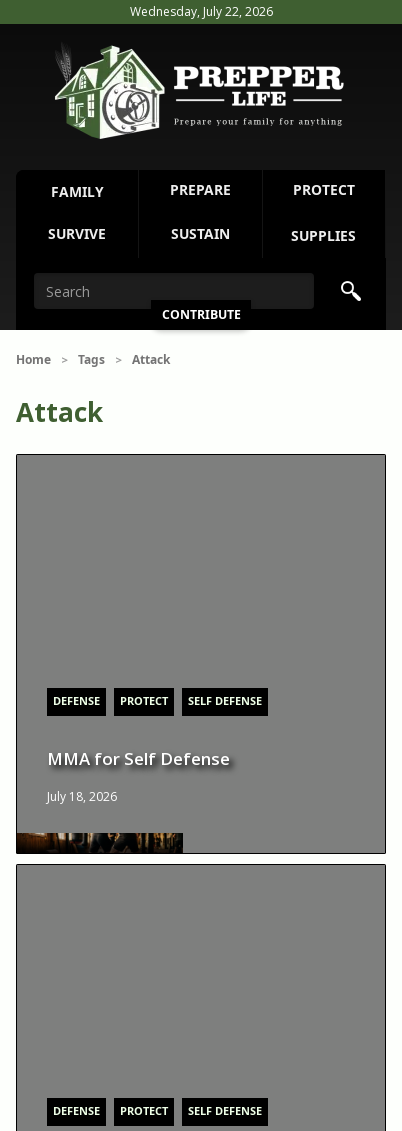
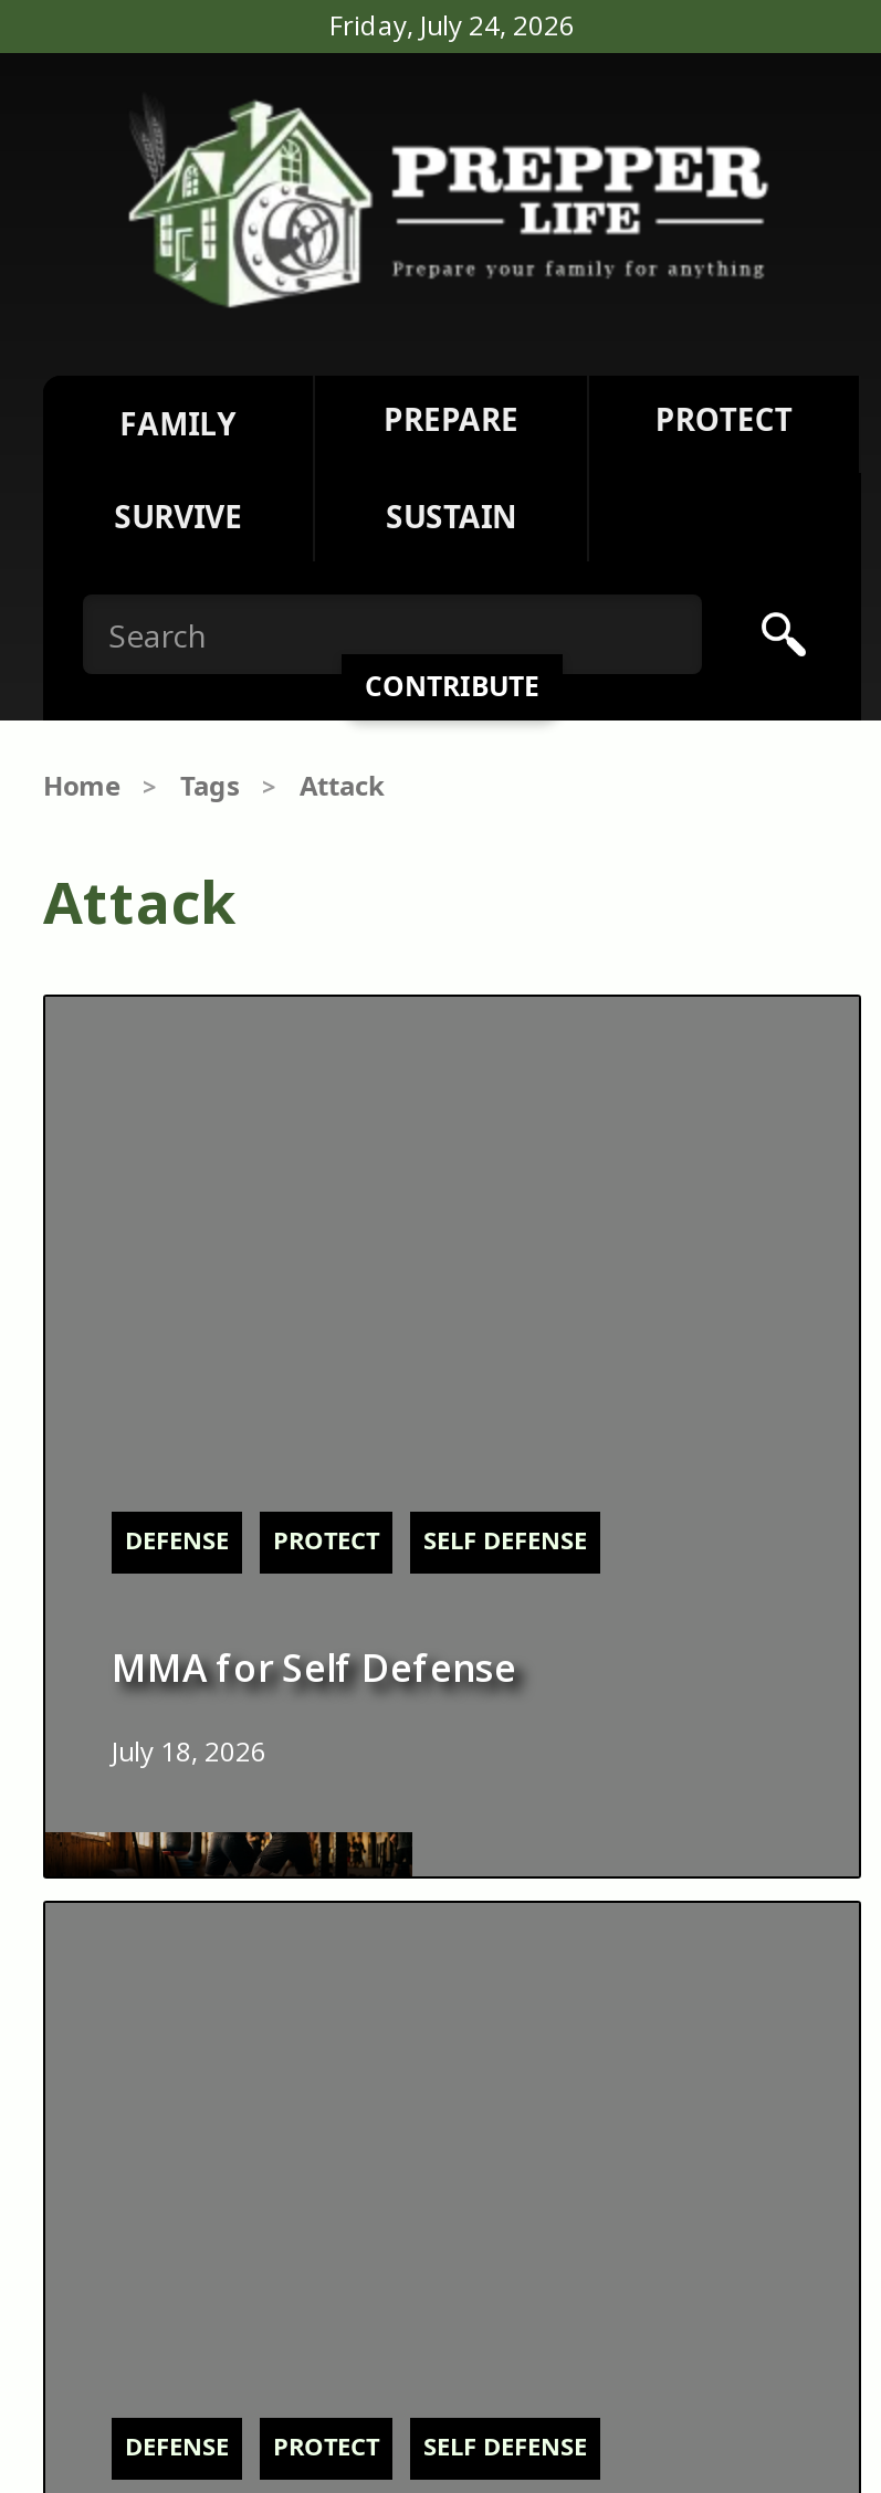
- Wednesday, July 22, 2026
+ Friday, July 24, 2026

- SUPPLIES
